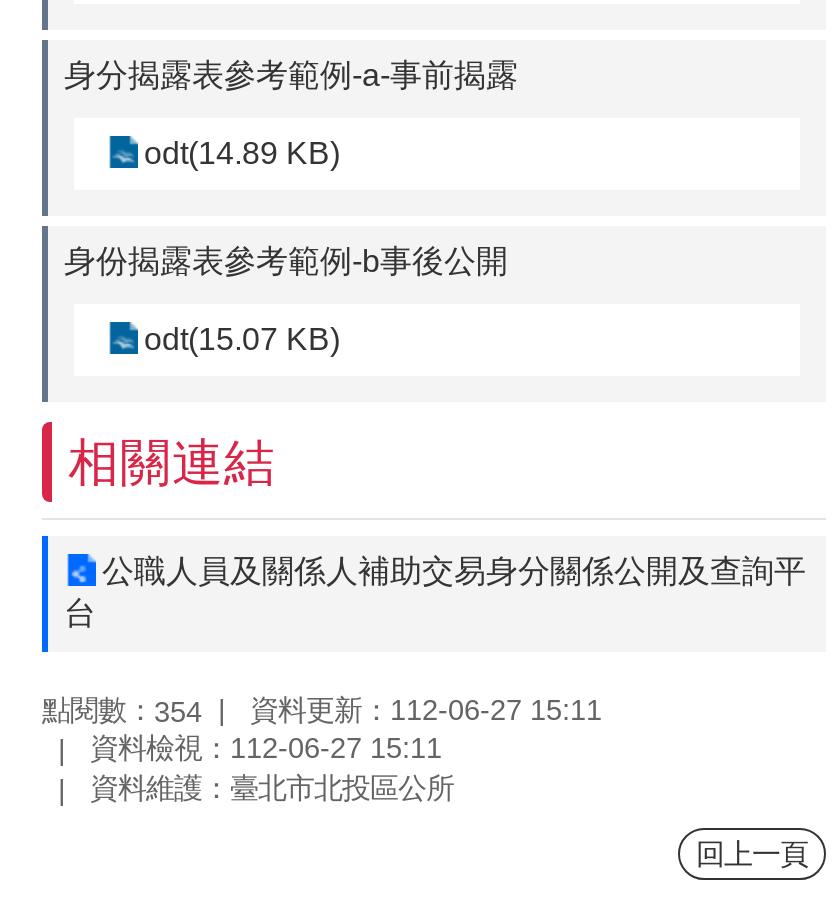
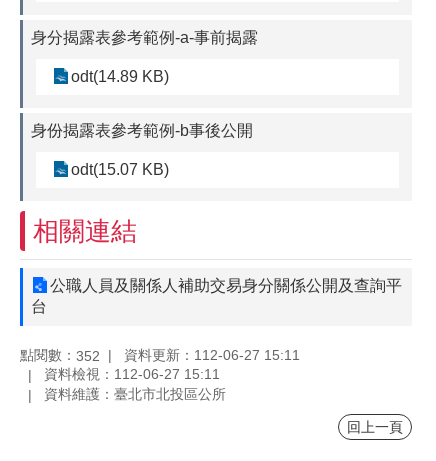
- 點閱數：354 資料更新：112-06-27 15:11
+ 點閱數：352 資料更新：112-06-27 15:11
